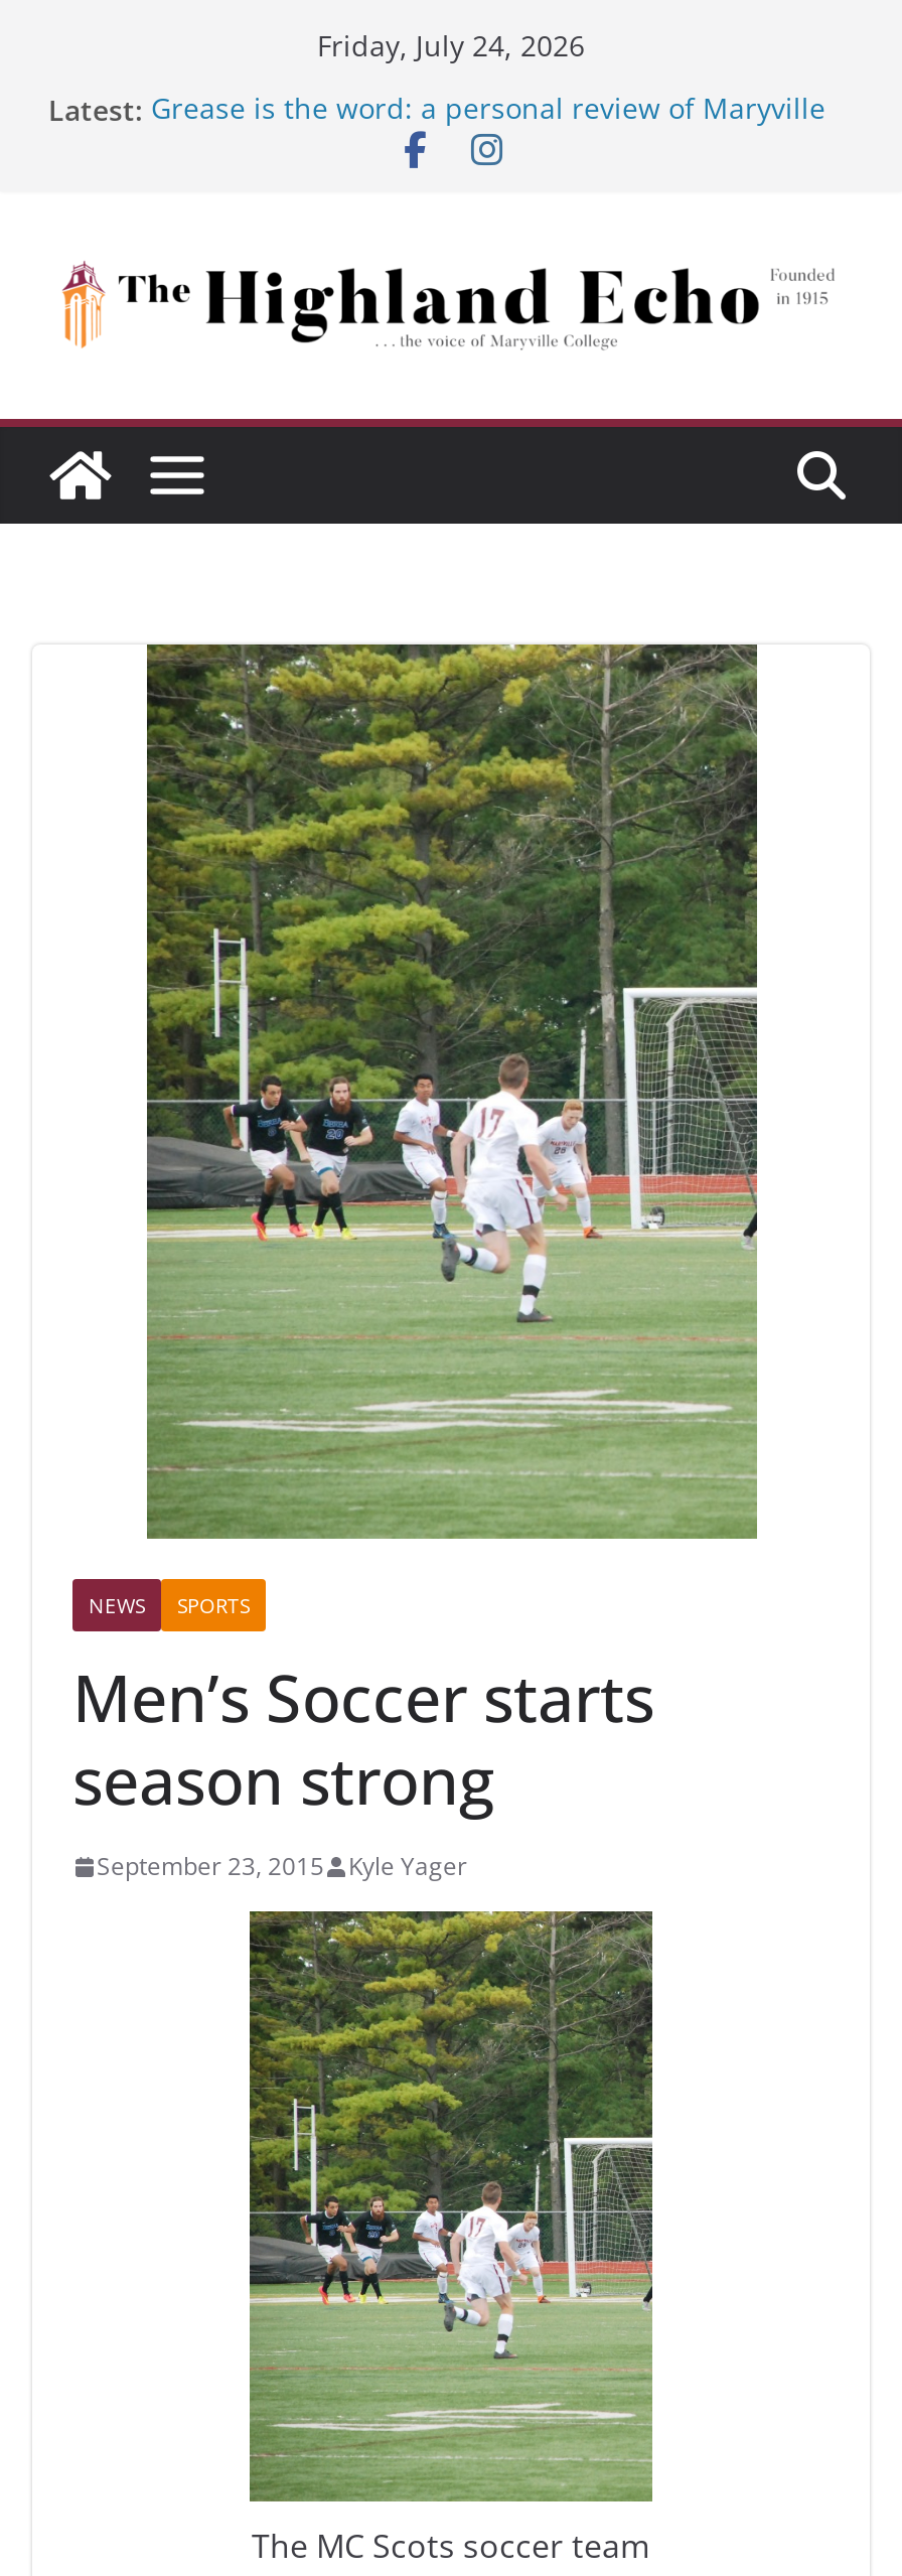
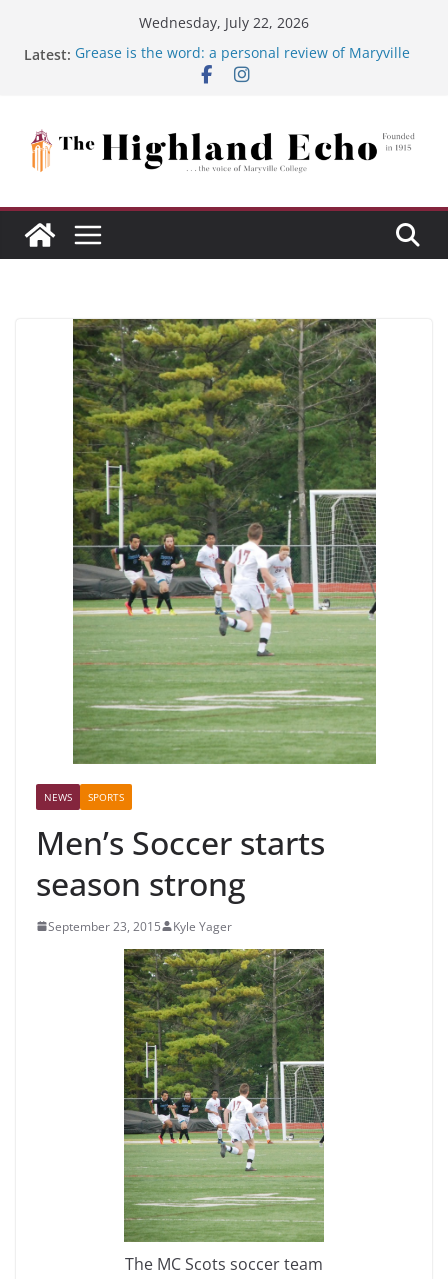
- Friday, July 24, 2026
+ Wednesday, July 22, 2026
